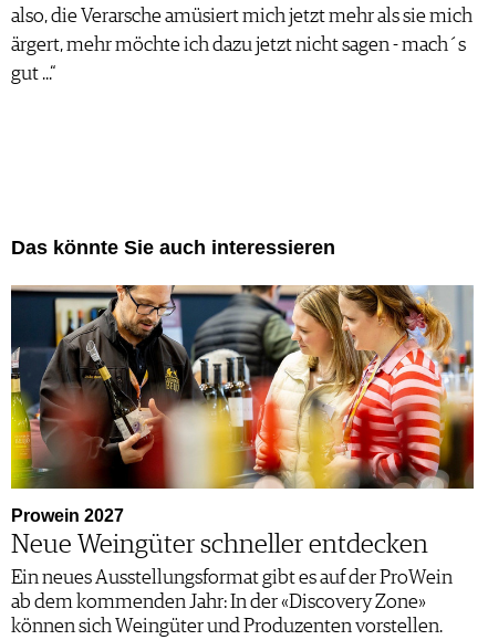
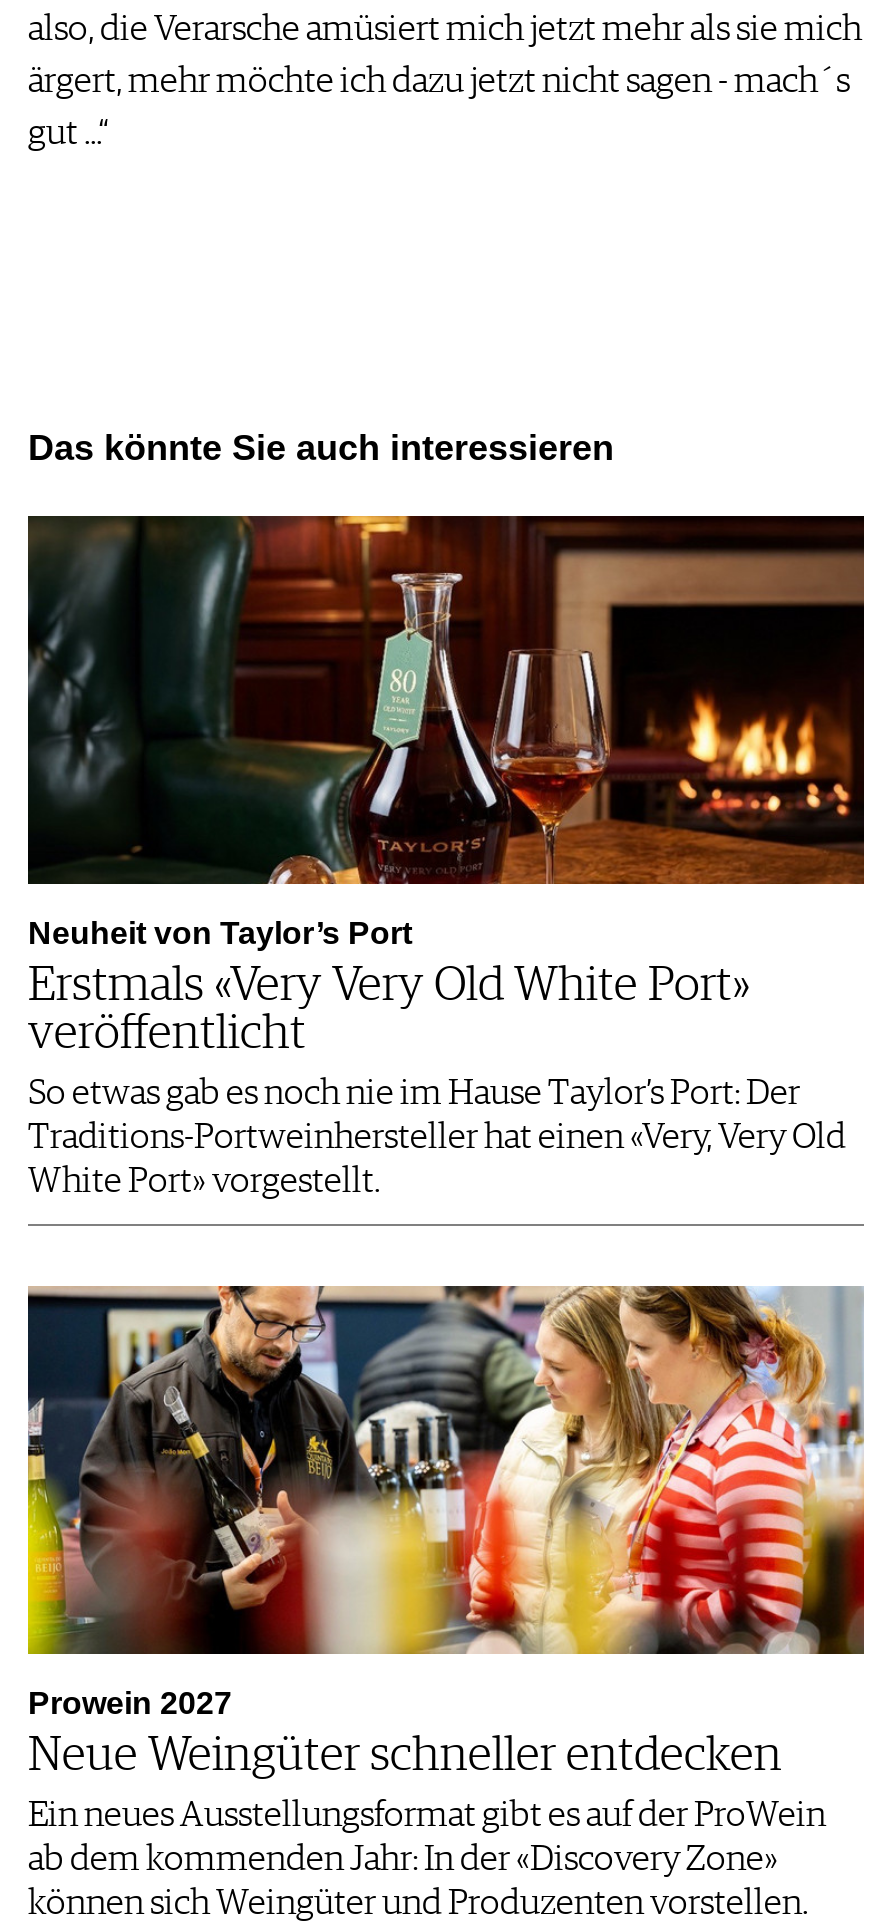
+ [image]
+ Neuheit von Taylor’s Port
+ Erstmals «Very Very Old White Port»
+ veröffentlicht
+ So etwas gab es noch nie im Hause Taylor’s Port: Der
+ Traditions-Portweinhersteller hat einen «Very, Very Old
+ White Port» vorgestellt.
